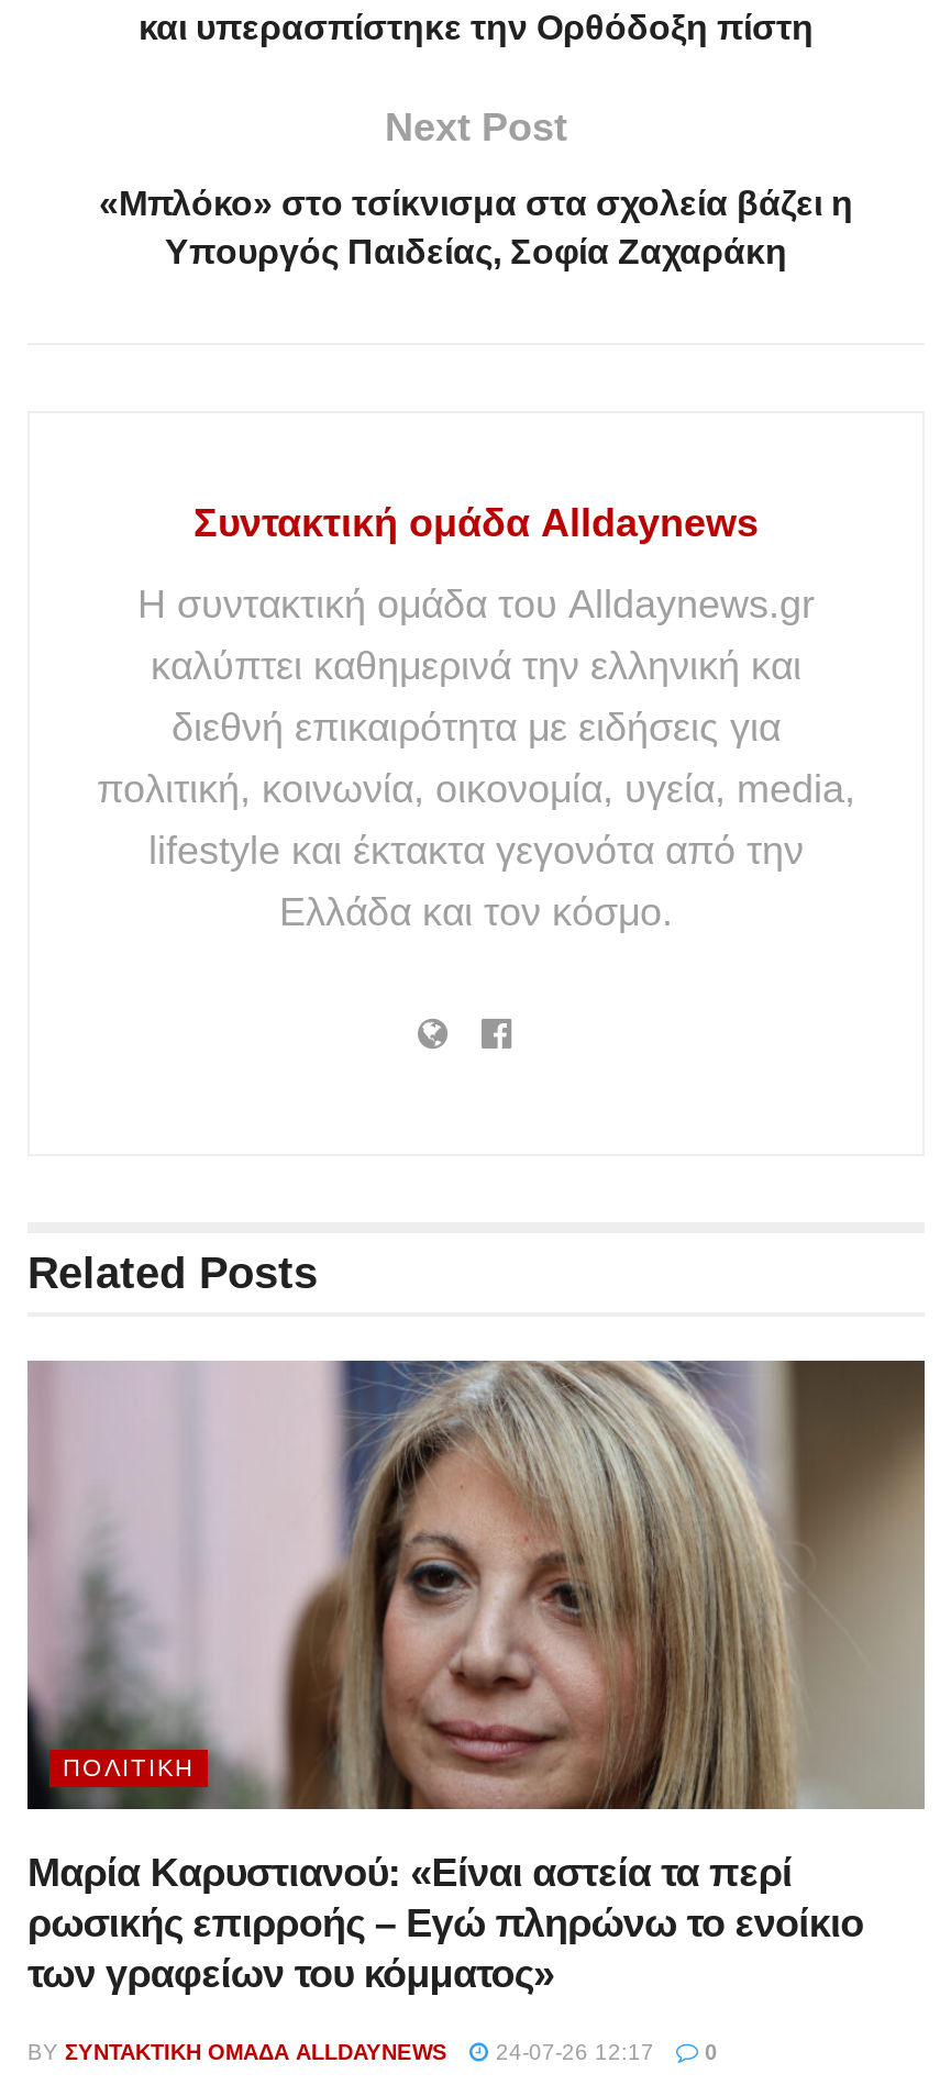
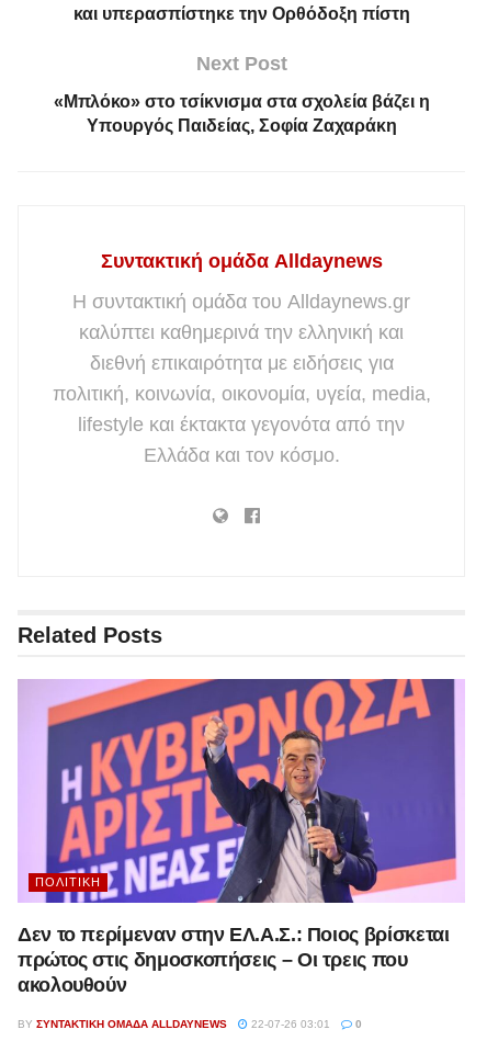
- [image]
- Μαρία Καρυστιανού: «Είναι αστεία τα περί
- ρωσικής επιρροής – Εγώ πληρώνω το ενοίκιο
- των γραφείων του κόμματος»
+ [image]
+ Δεν το περίμεναν στην ΕΛ.Α.Σ.: Ποιος βρίσκεται
+ πρώτος στις δημοσκοπήσεις – Οι τρεις που
+ ακολουθούν

- BY ΣΥΝΤΑΚΤΙΚΉ ΟΜΆΔΑ ALLDAYNEWS 24-07-26 12:17 0
+ BY ΣΥΝΤΑΚΤΙΚΉ ΟΜΆΔΑ ALLDAYNEWS 22-07-26 03:01 0
